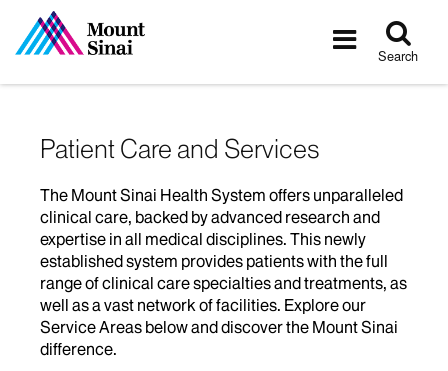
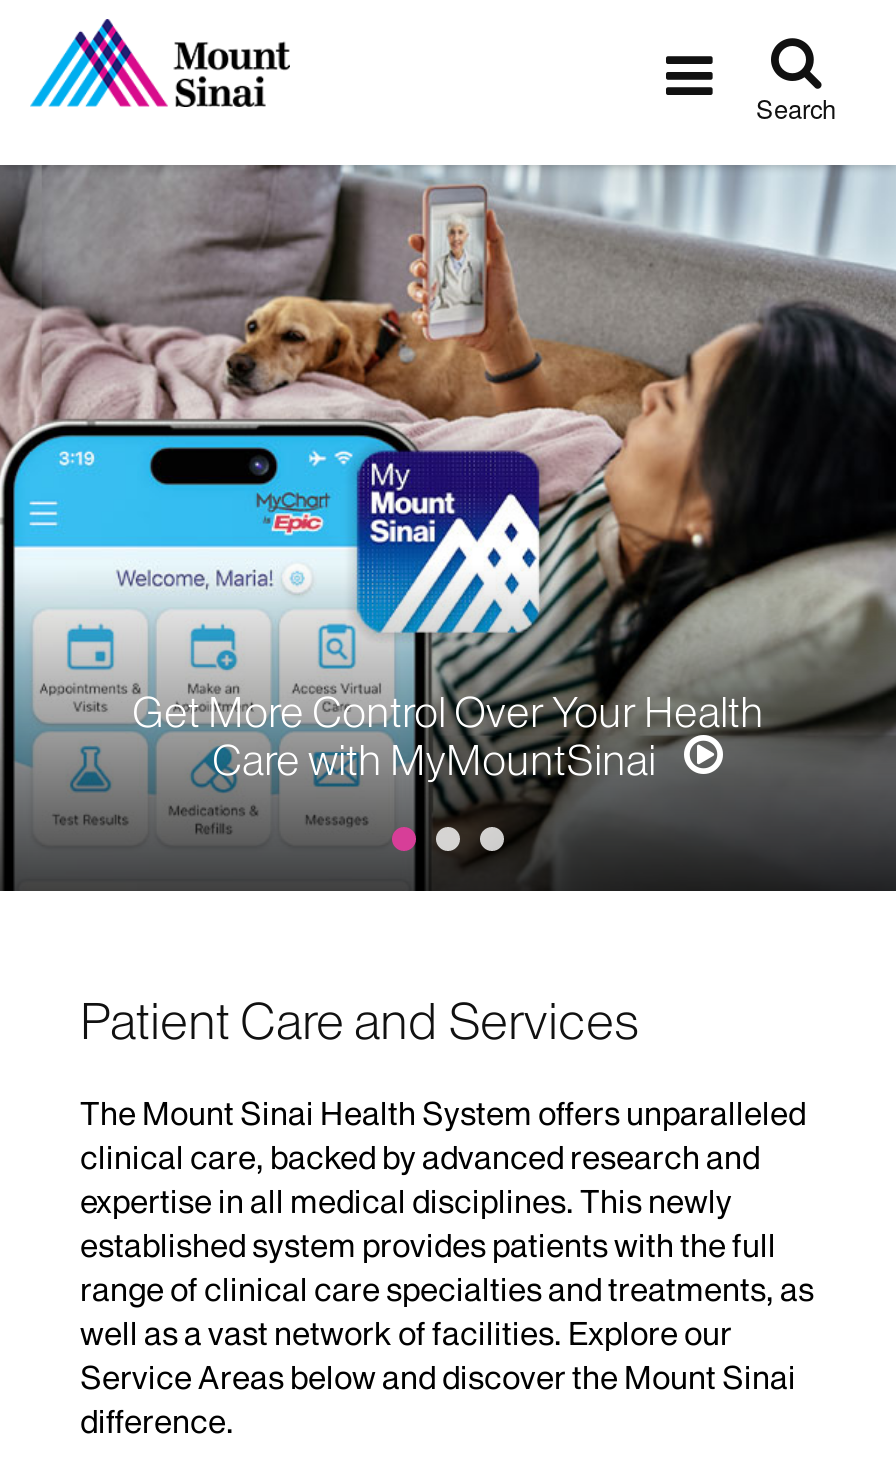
+ [image]
+ Get More Control Over Your Health
+ Care with MyMountSinai
